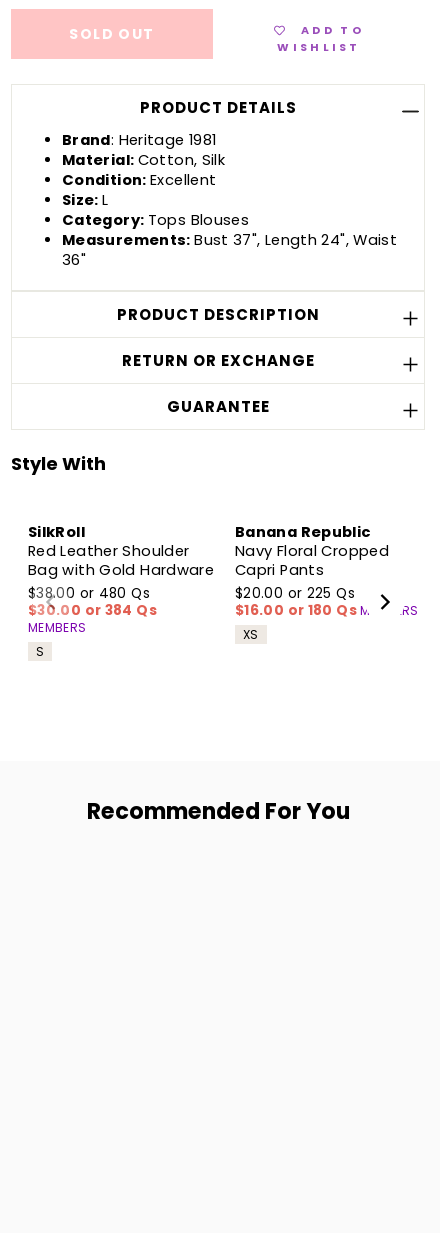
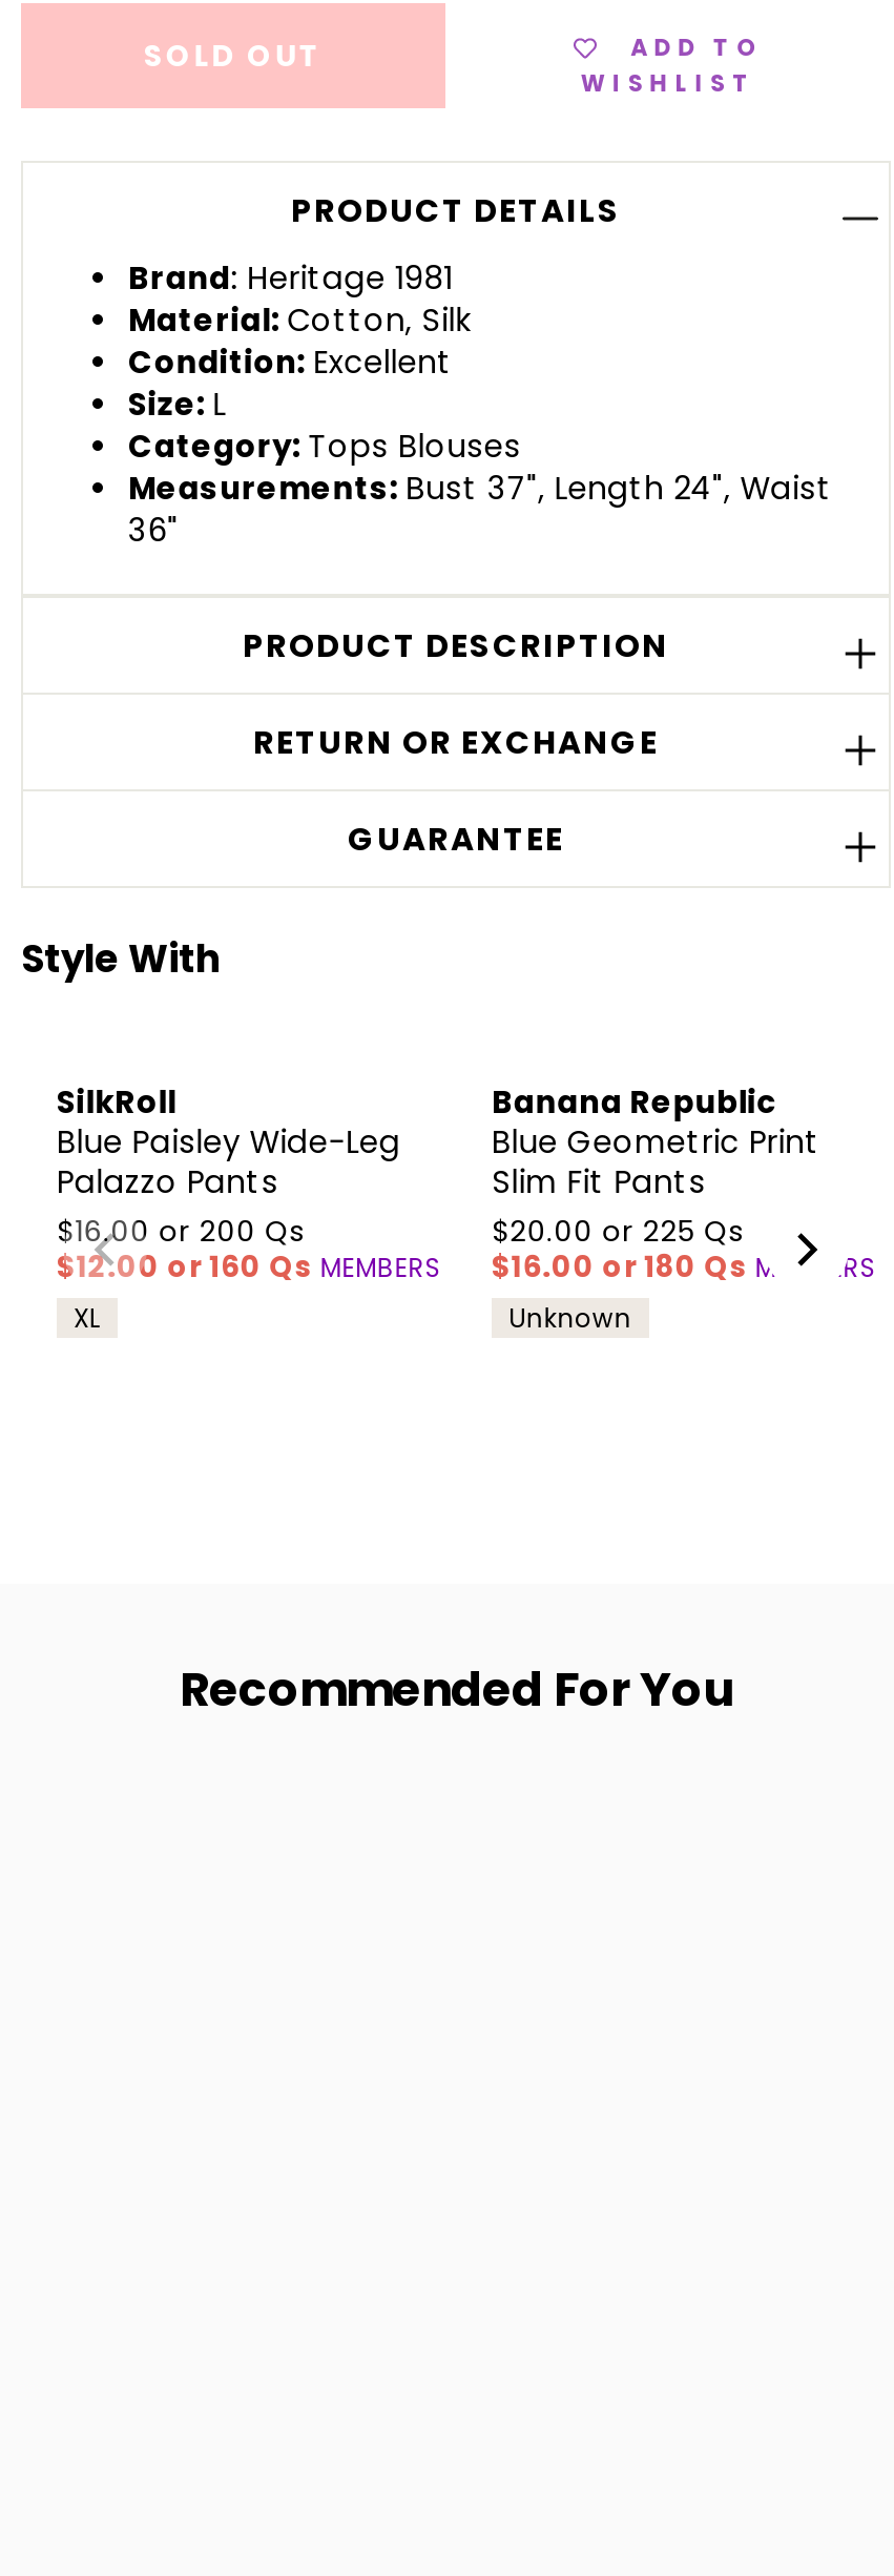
- Red Leather Shoulder
- Bag with Gold Hardware
- $38.00 or 480 Qs
- $30.00 or 384 Qs
- MEMBERS
- S
+ Blue Paisley Wide-Leg
+ Palazzo Pants
+ $16.00 or 200 Qs
+ $12.00 or 160 Qs MEMBERS
+ XL

- Navy Floral Cropped
- Capri Pants
+ Blue Geometric Print
+ Slim Fit Pants

- XS
+ Unknown
